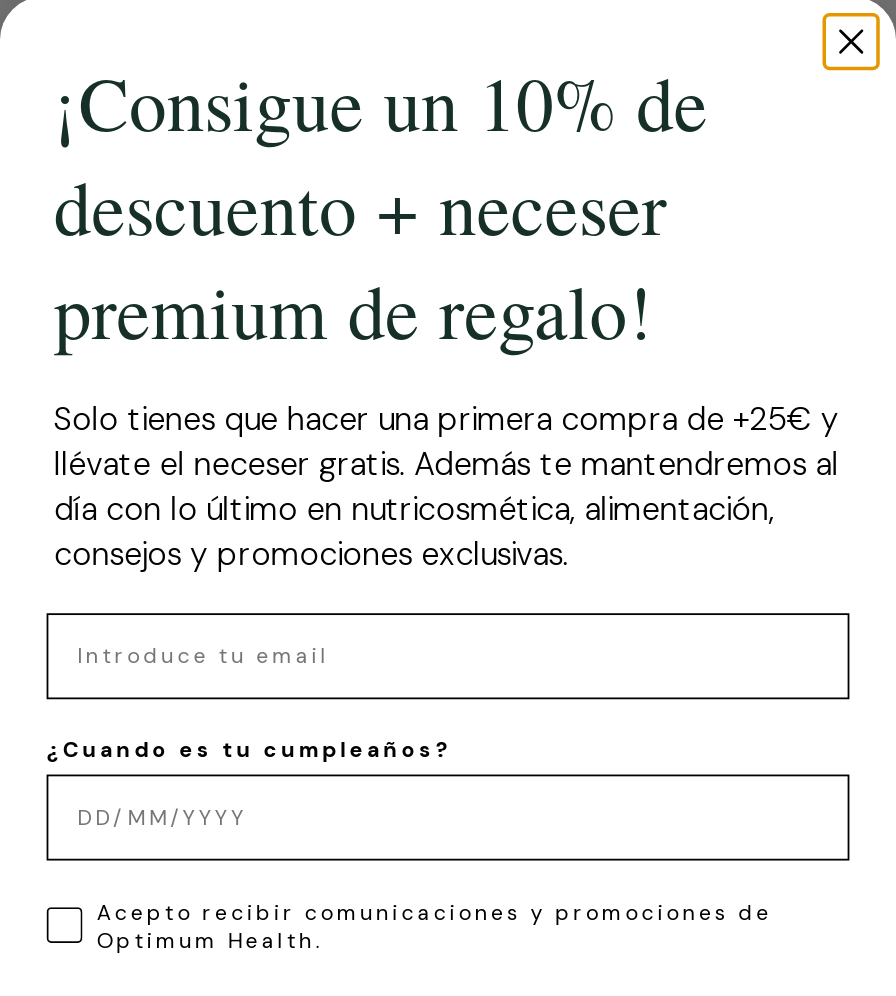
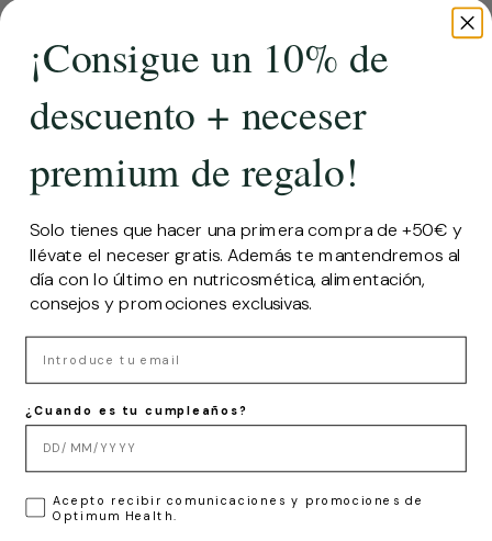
- Solo tienes que hacer una primera compra de +25€ y
+ Solo tienes que hacer una primera compra de +50€ y
